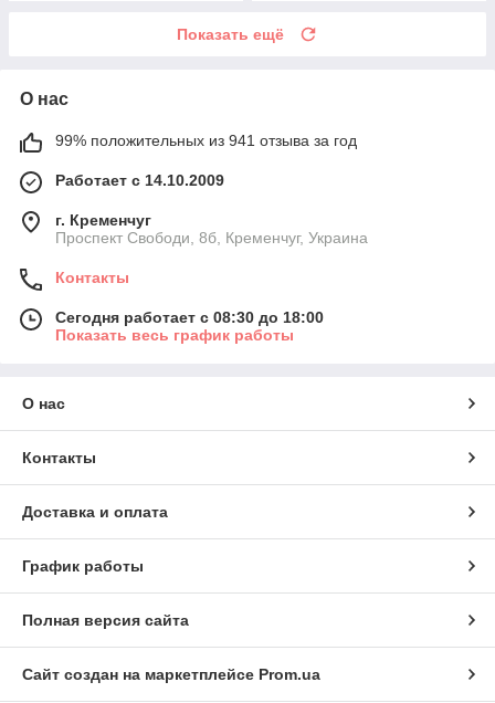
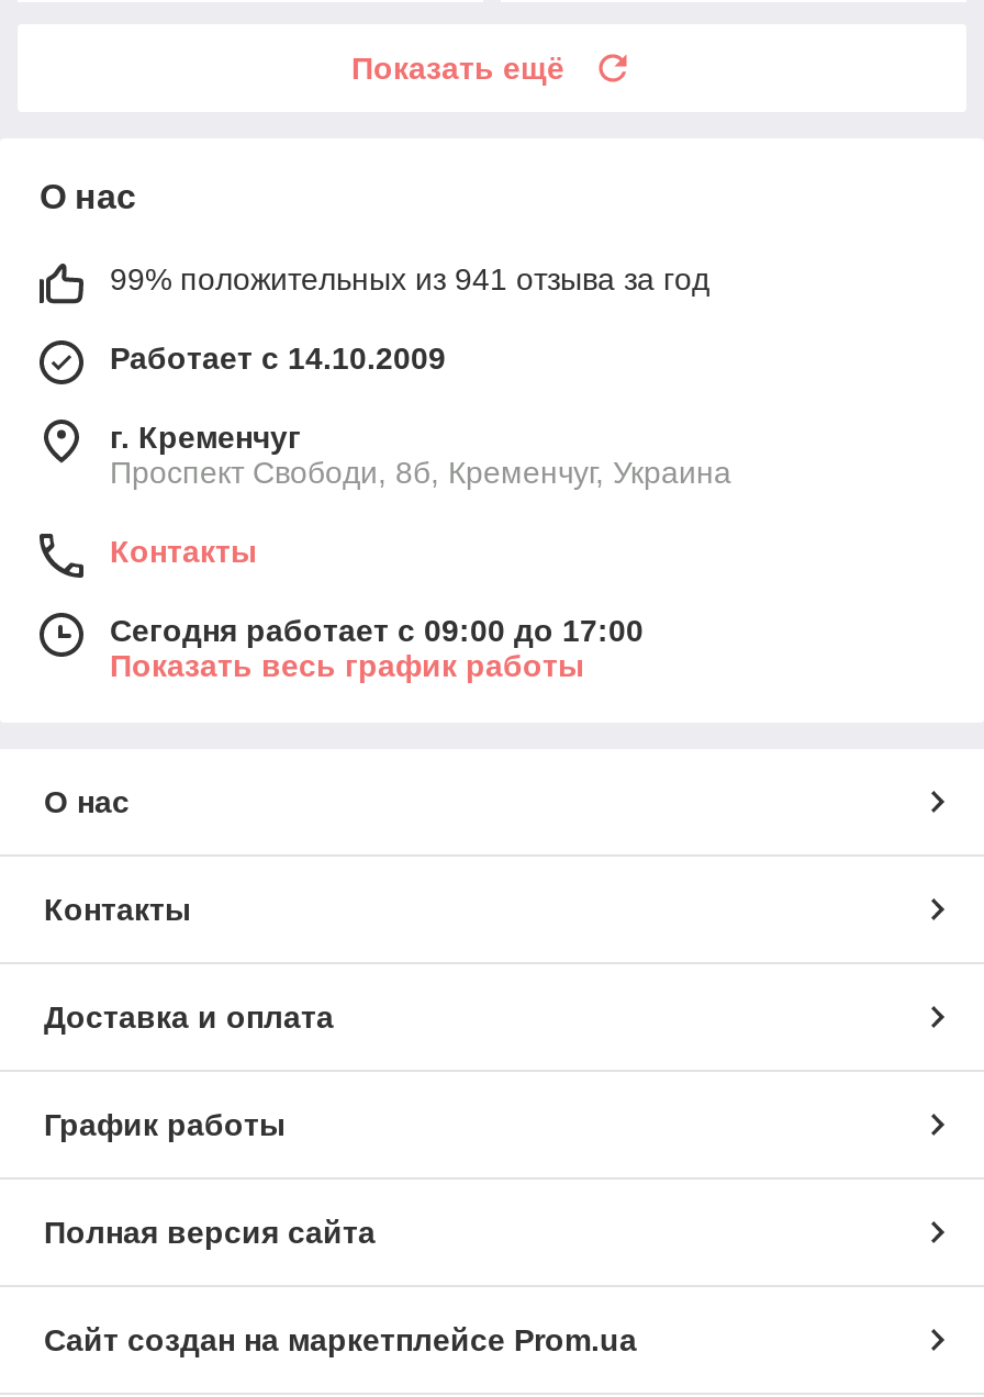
- Сегодня работает с 08:30 до 18:00
+ Сегодня работает с 09:00 до 17:00
